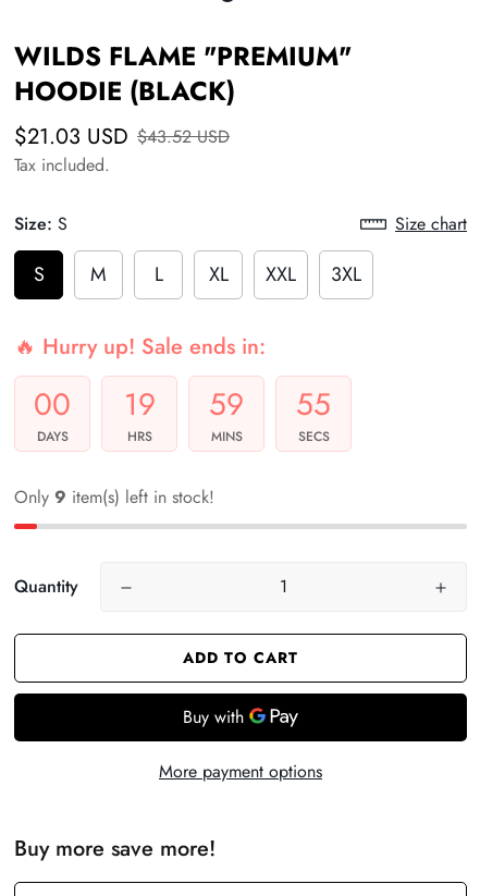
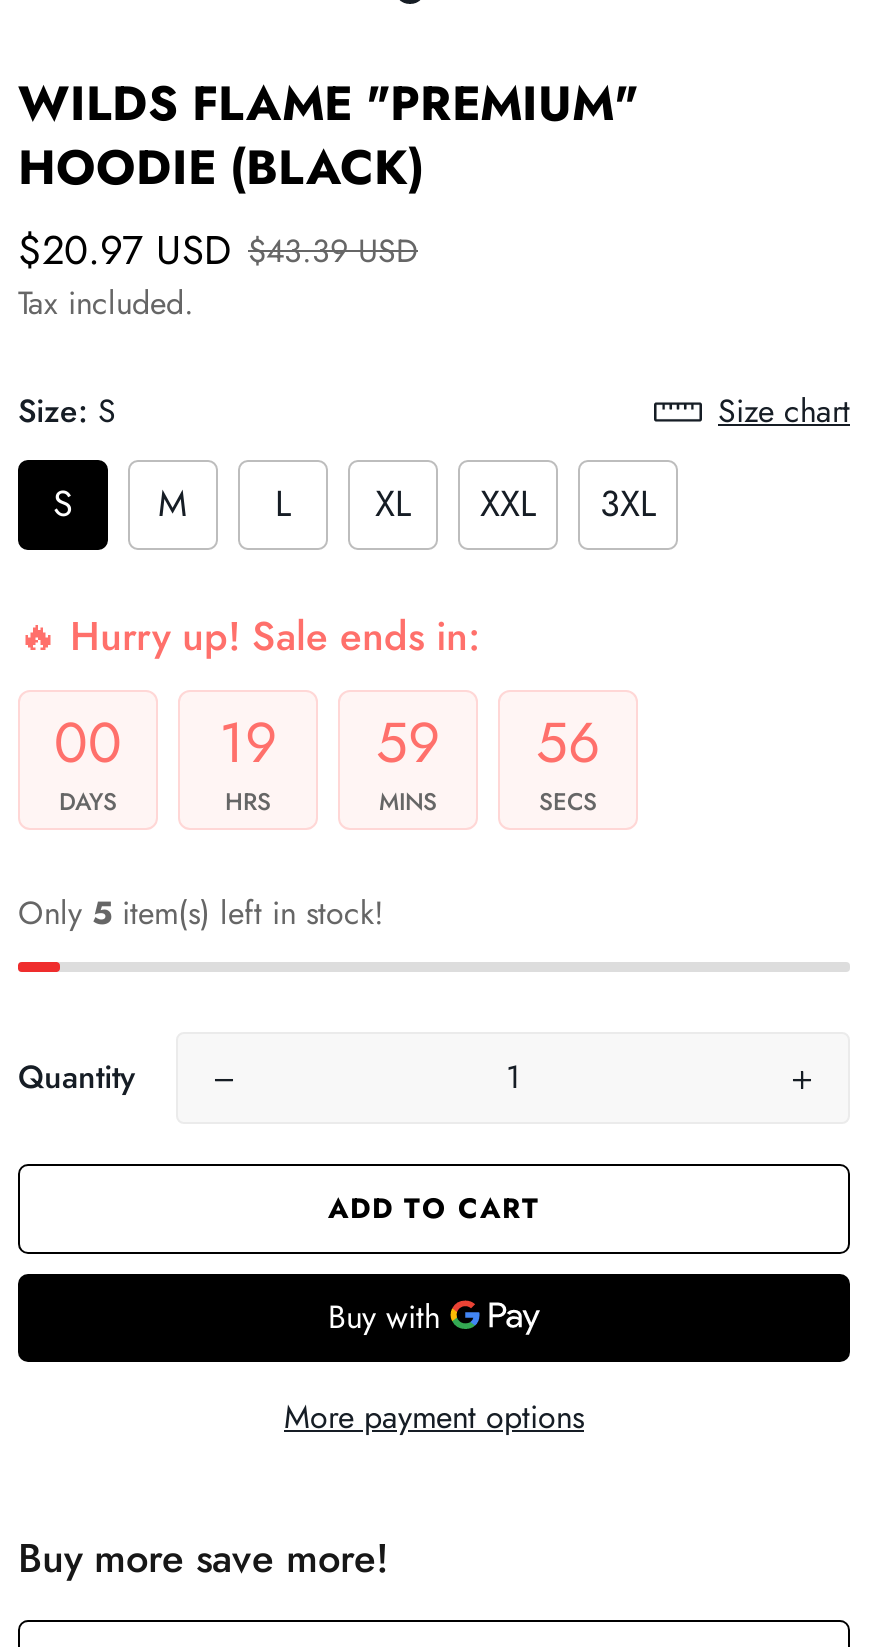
- $21.03 USD $43.52 USD
+ $20.97 USD $43.39 USD

- Only 9 item(s) left in stock!
+ Only 5 item(s) left in stock!
